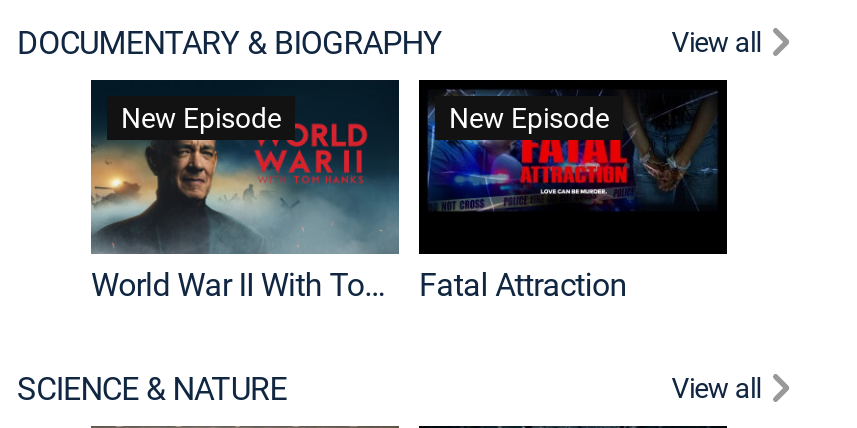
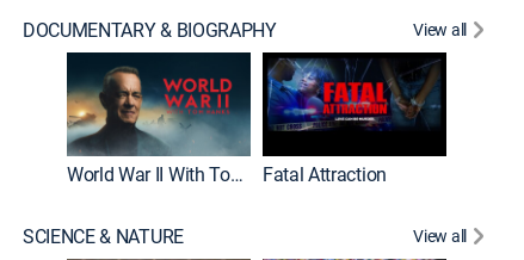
- New Episode

- New Episode
